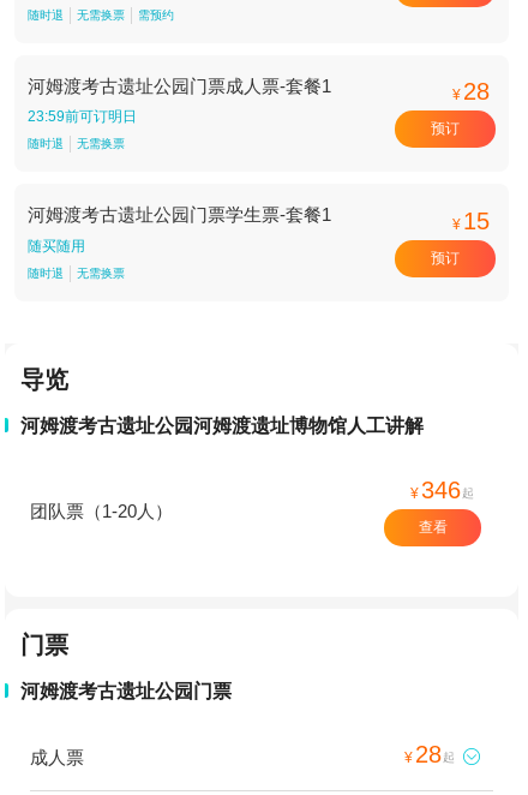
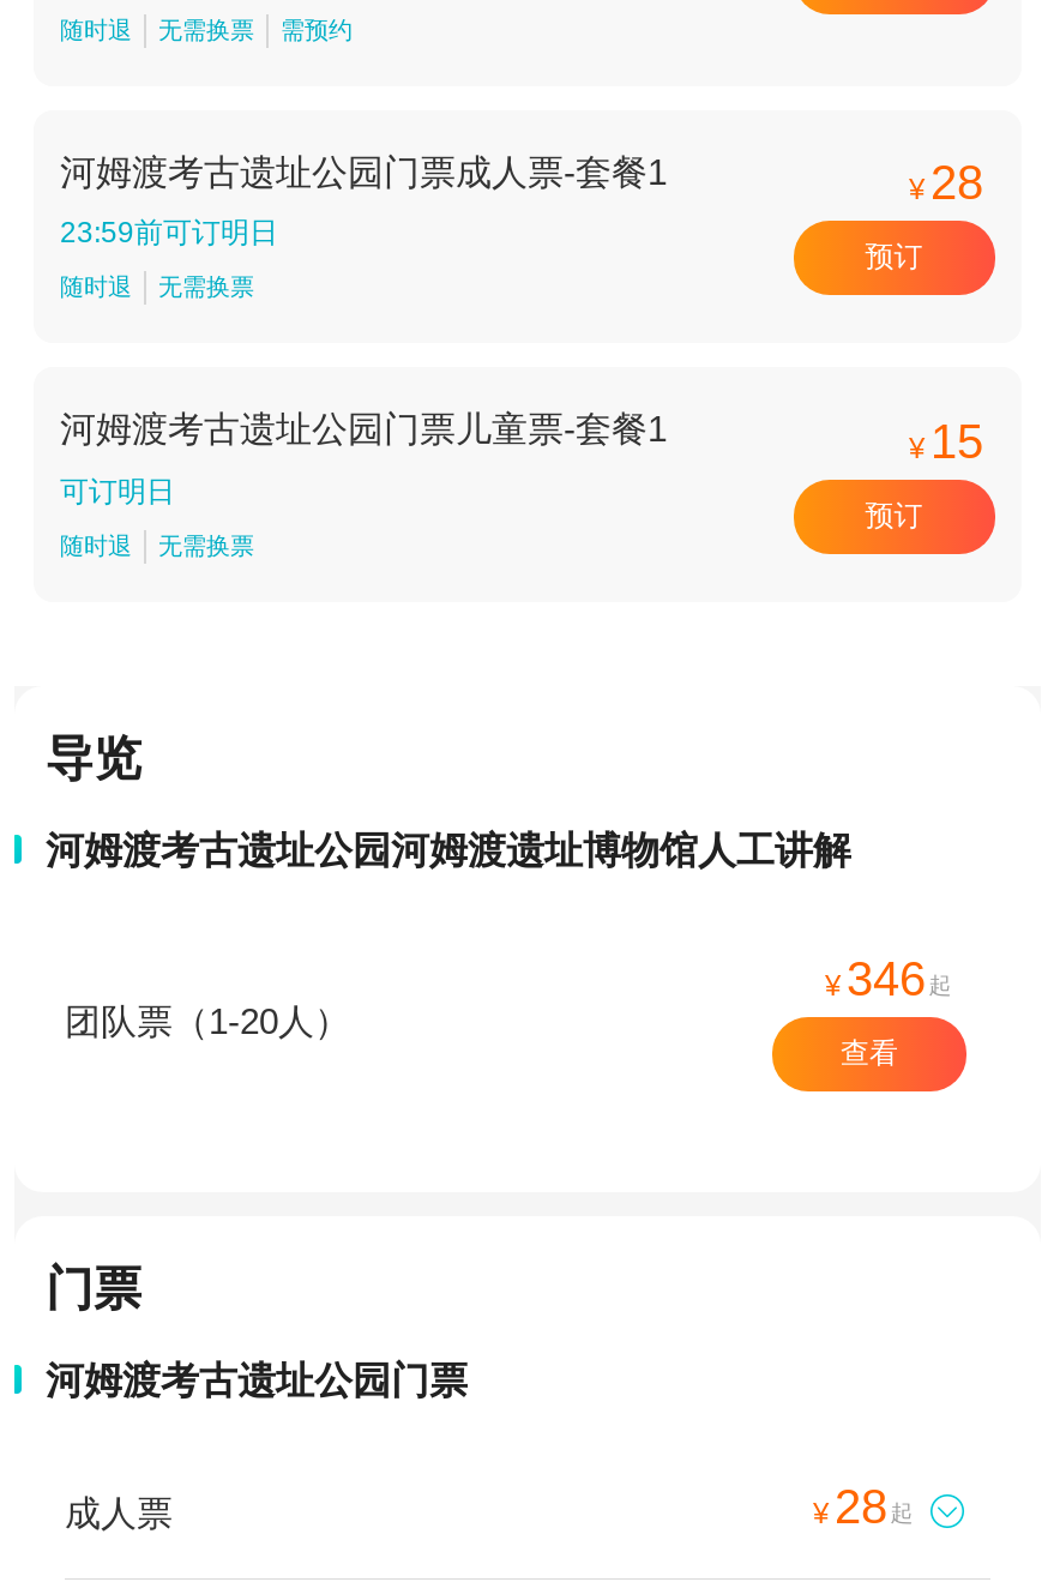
- 河姆渡考古遗址公园门票学生票-套餐1
+ 河姆渡考古遗址公园门票儿童票-套餐1

- 随买随用
+ 可订明日
